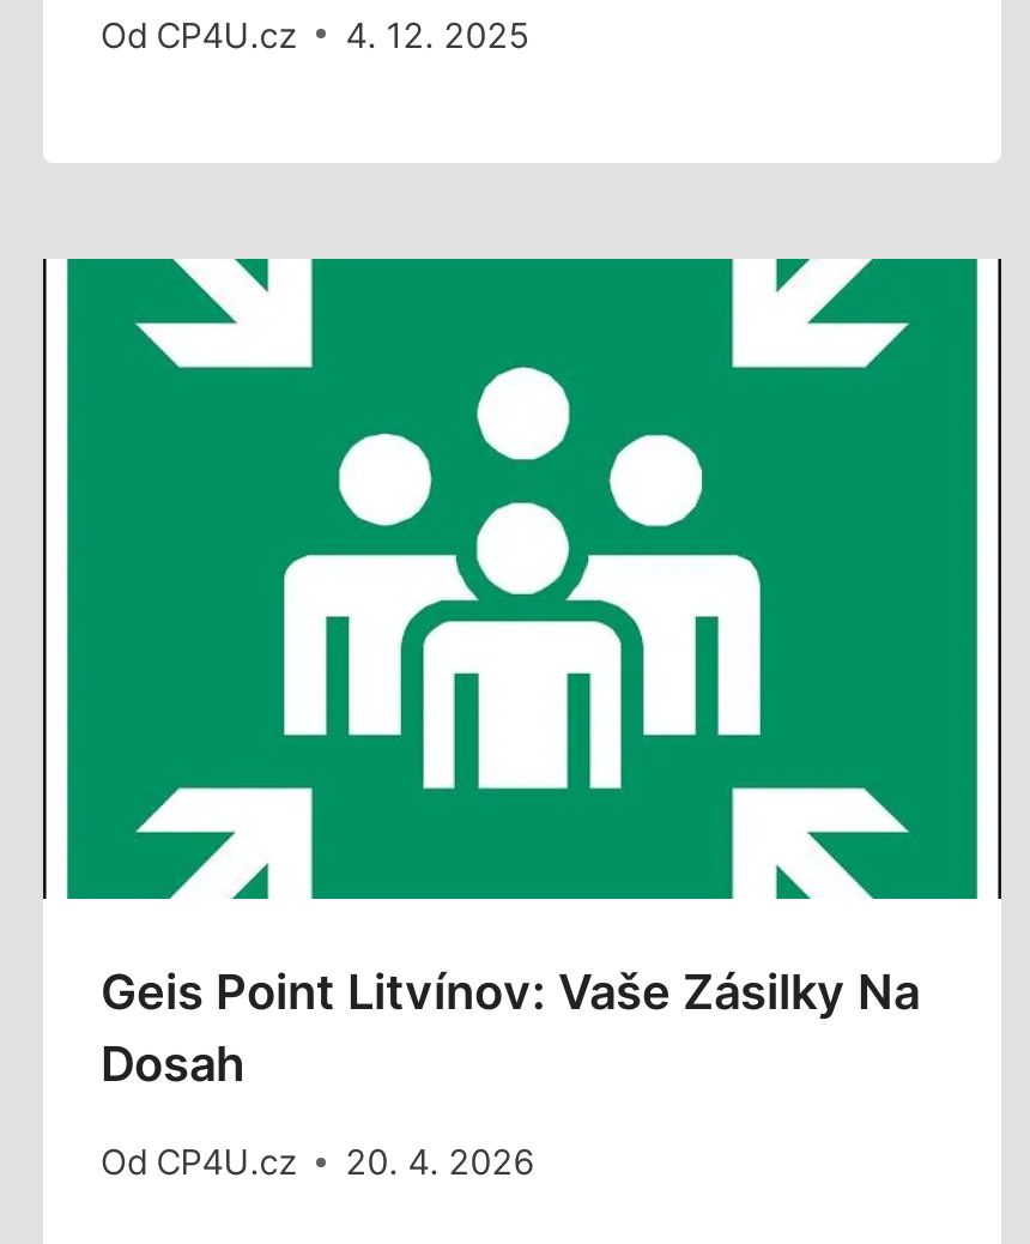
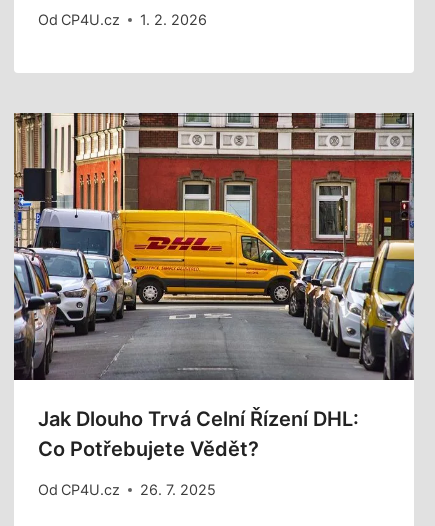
- Od CP4U.cz 4. 12. 2025
+ Od CP4U.cz 1. 2. 2026

- [image]
- Geis Point Litvínov: Vaše Zásilky Na
- Dosah
+ [image]
+ Jak Dlouho Trvá Celní Řízení DHL:
+ Co Potřebujete Vědět?

- Od CP4U.cz 20. 4. 2026
+ Od CP4U.cz 26. 7. 2025
